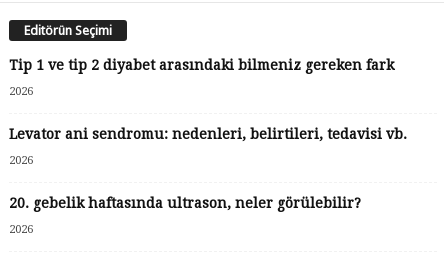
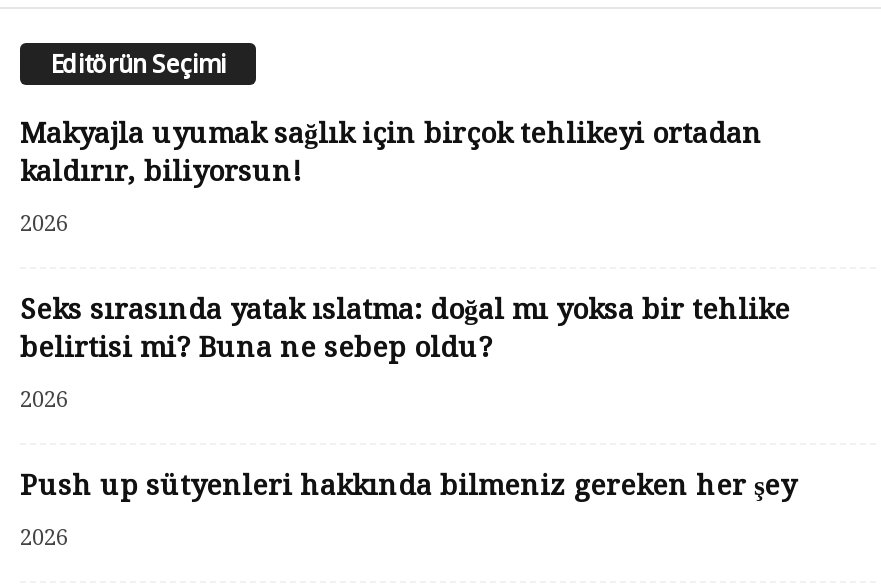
- Tip 1 ve tip 2 diyabet arasındaki bilmeniz gereken fark
+ Makyajla uyumak sağlık için birçok tehlikeyi ortadan
+ kaldırır, biliyorsun!

- Levator ani sendromu: nedenleri, belirtileri, tedavisi vb.
+ Seks sırasında yatak ıslatma: doğal mı yoksa bir tehlike
+ belirtisi mi? Buna ne sebep oldu?

- 20. gebelik haftasında ultrason, neler görülebilir?
+ Push up sütyenleri hakkında bilmeniz gereken her şey
